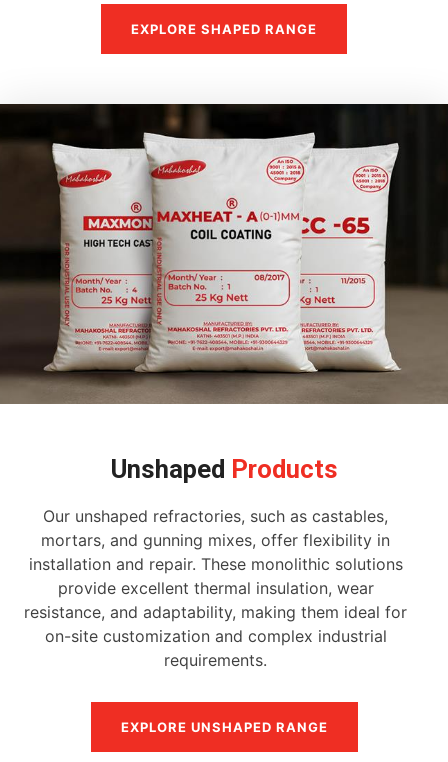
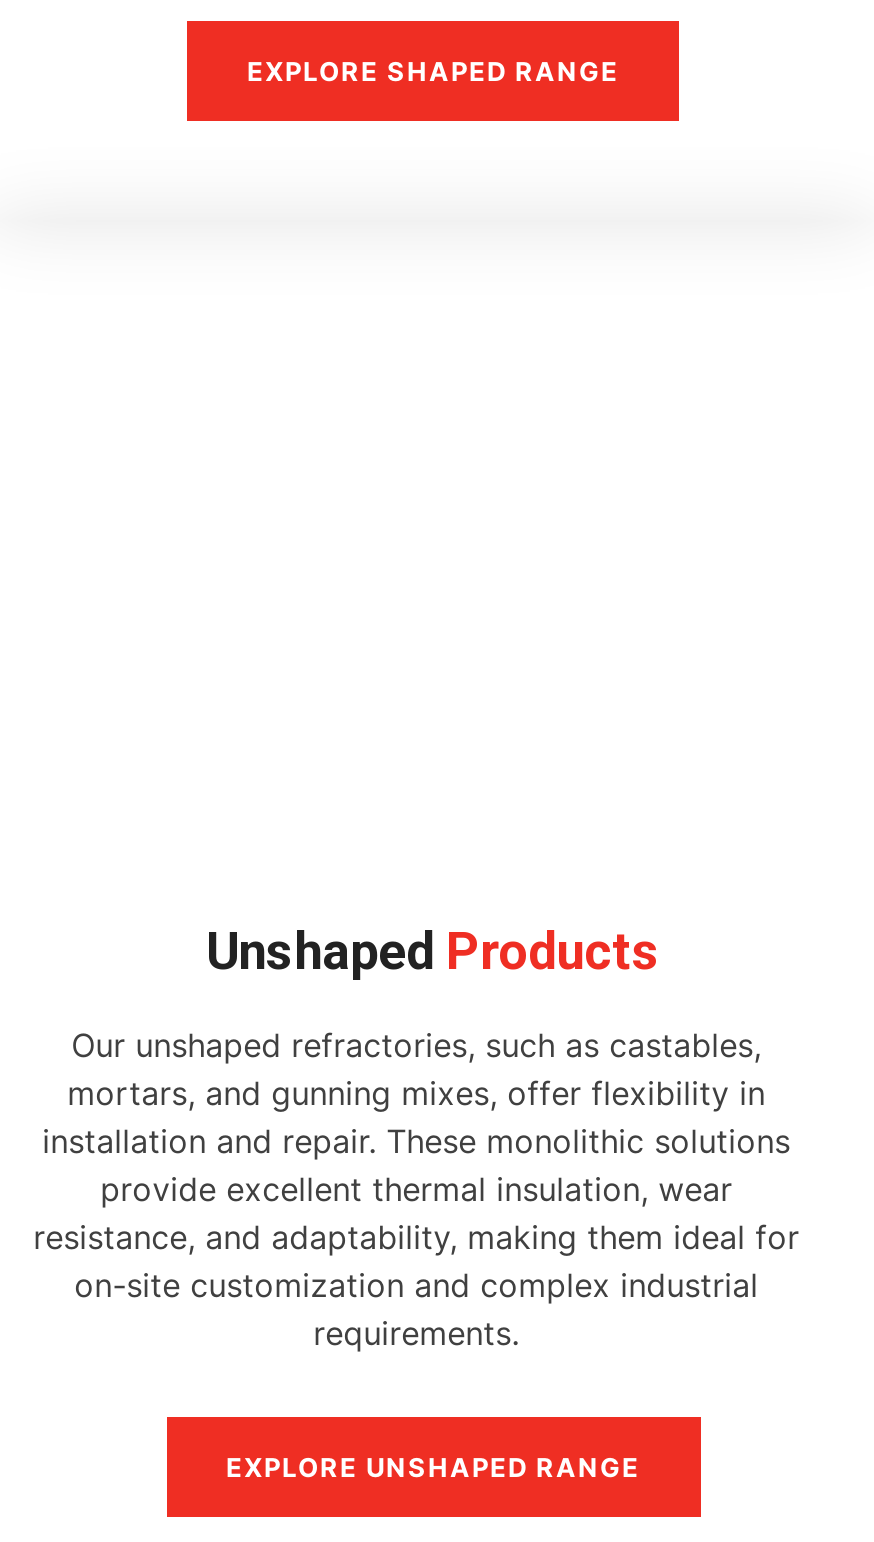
- [image]
